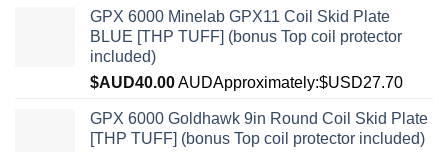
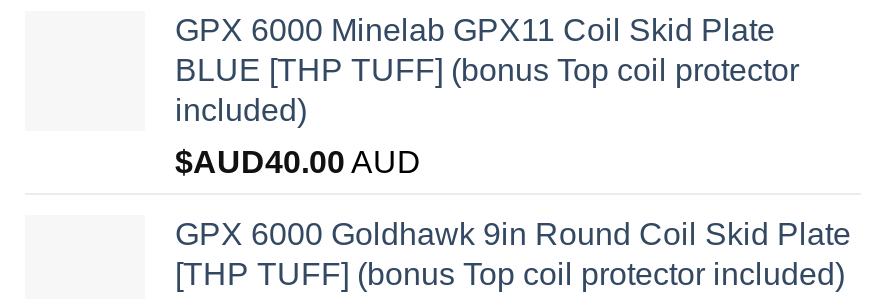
- $AUD40.00 AUDApproximately:$USD27.70
+ $AUD40.00 AUD
